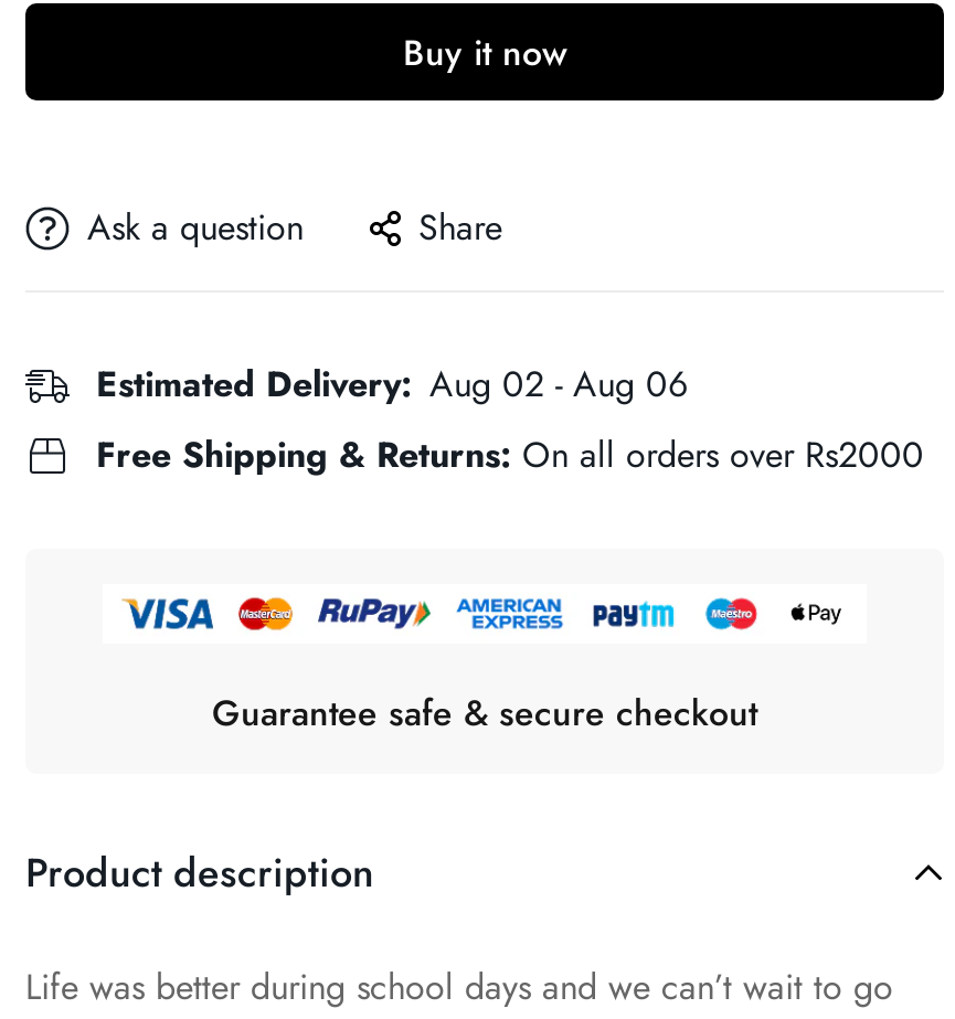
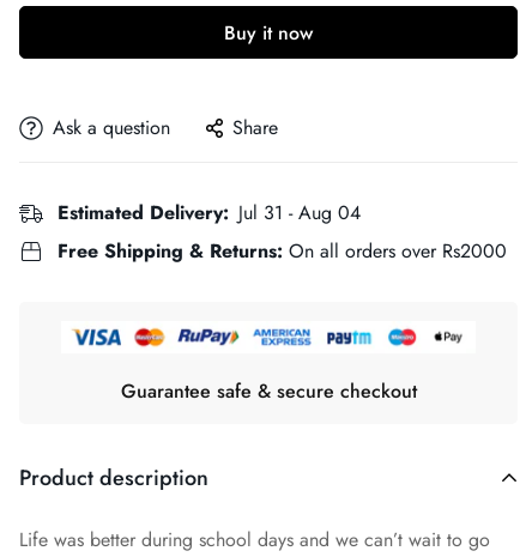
- Estimated Delivery: Aug 02 - Aug 06
+ Estimated Delivery: Jul 31 - Aug 04
